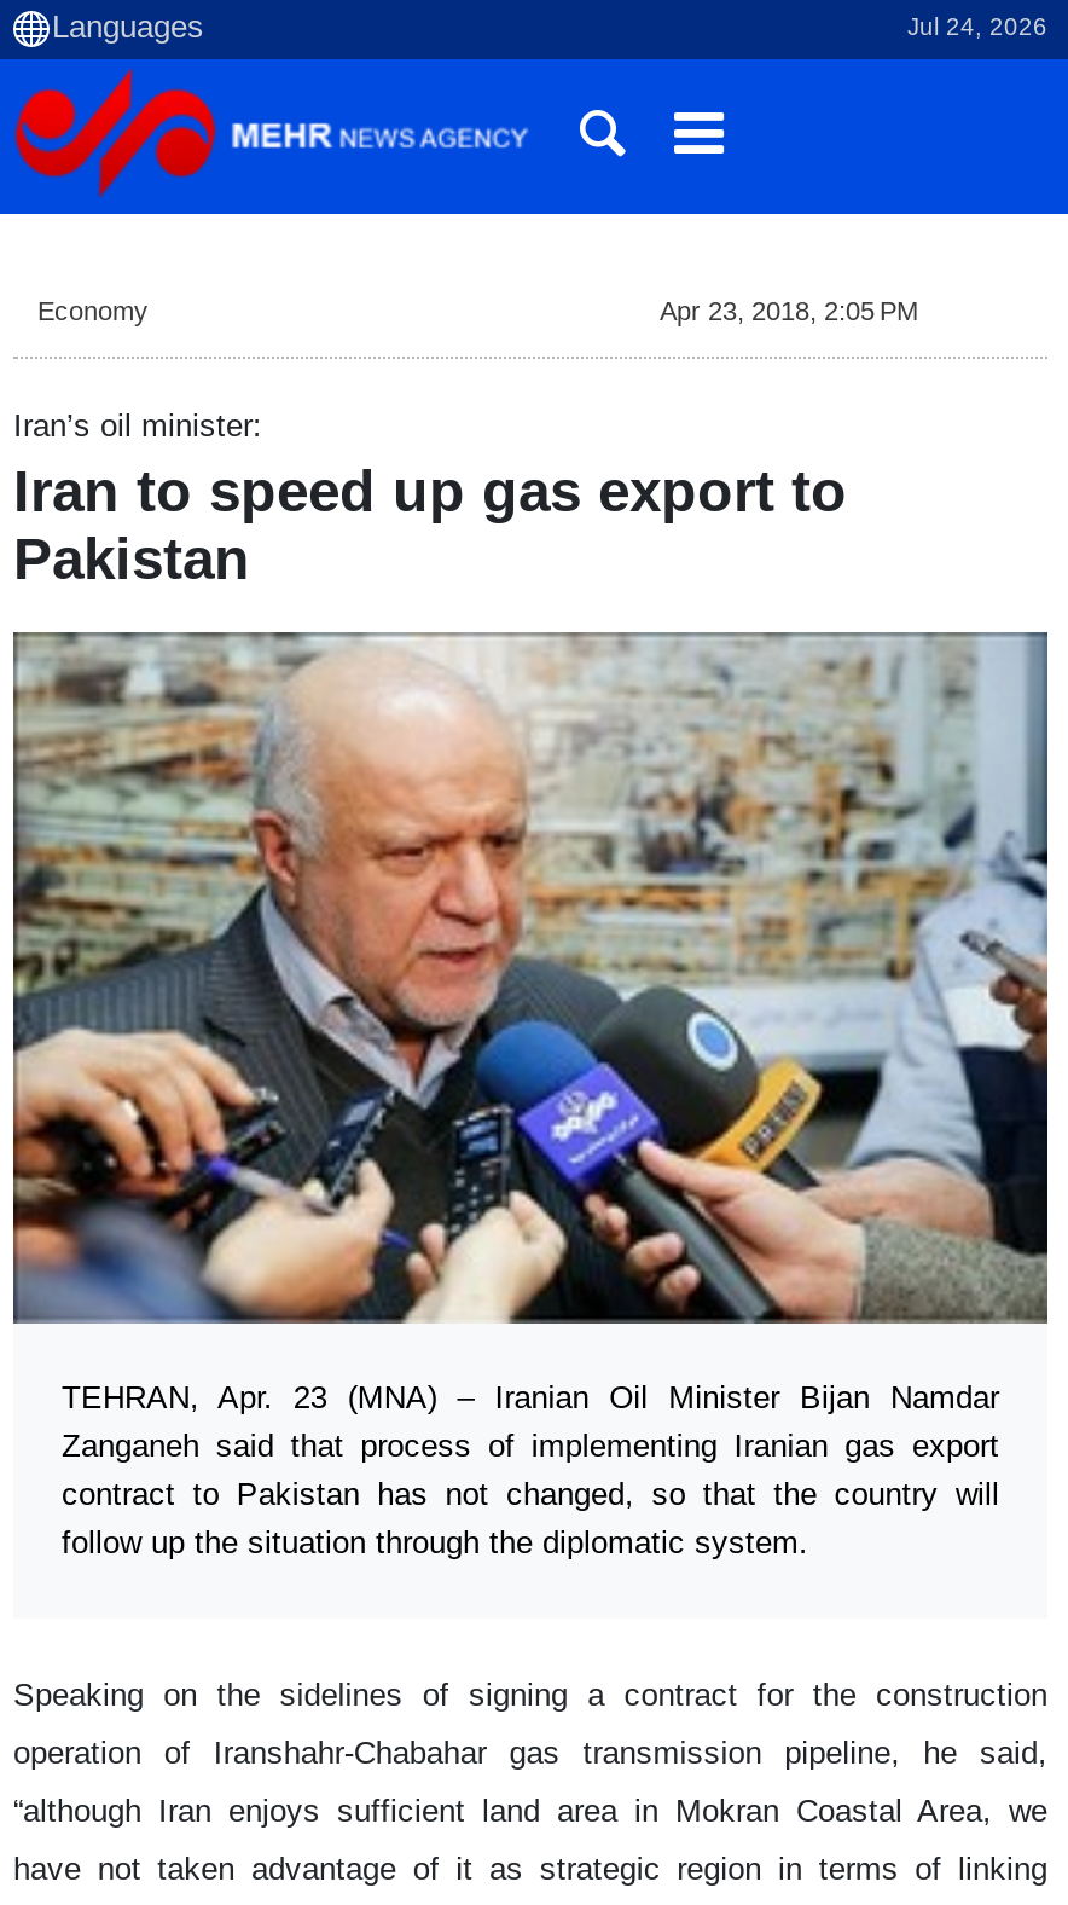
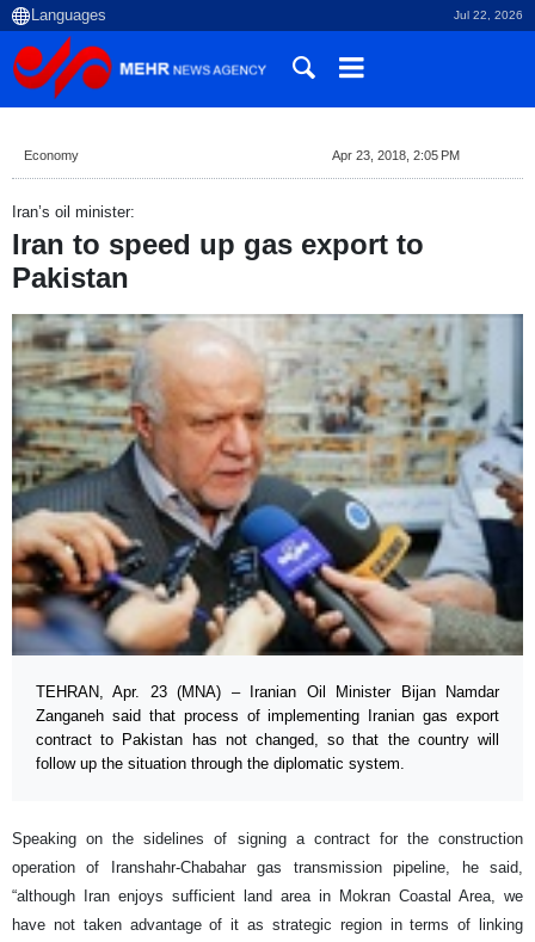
- Jul 24, 2026
+ Jul 22, 2026
